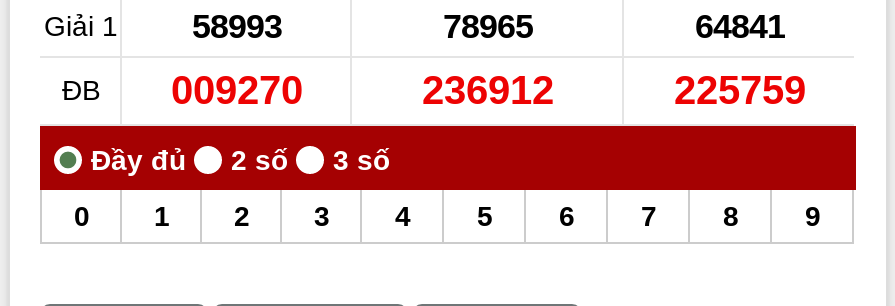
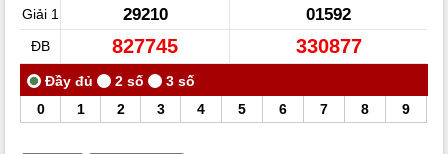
- 58993
- 78965
- 64841
+ 29210
+ 01592

- 009270
- 236912
- 225759
+ 827745
+ 330877
